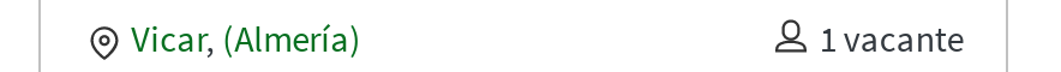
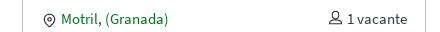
- Vicar, (Almería)
+ Motril, (Granada)
